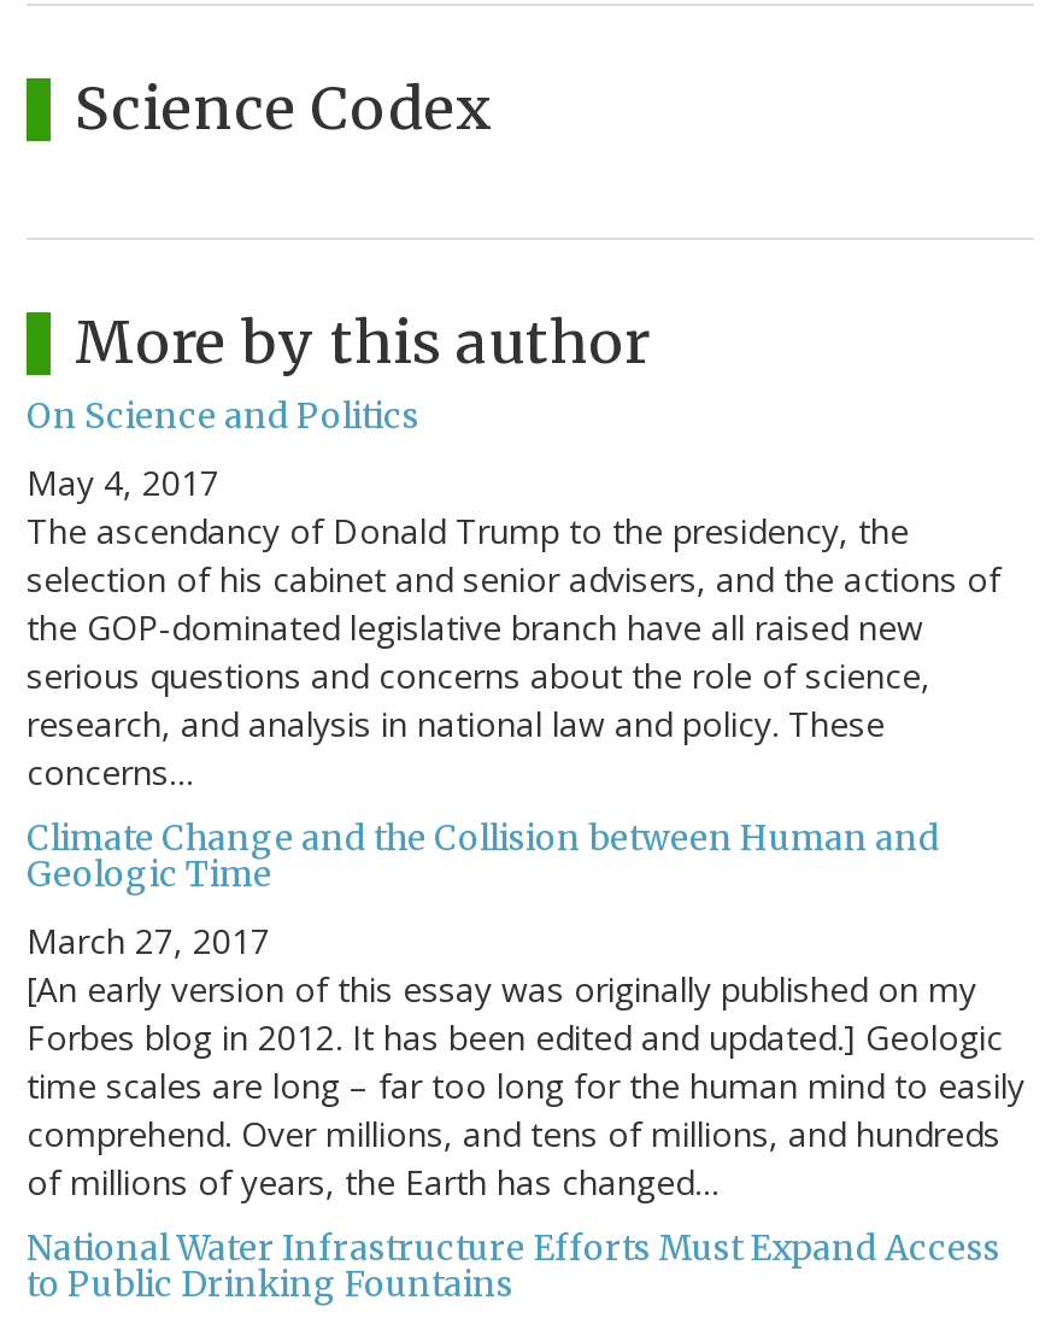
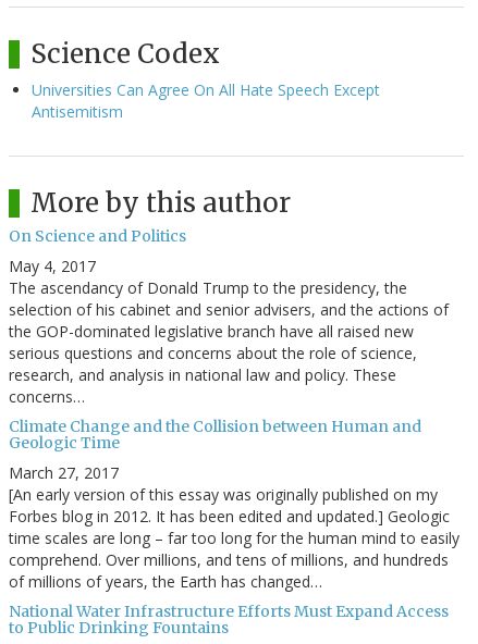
+ Universities Can Agree On All Hate Speech Except
+ Antisemitism
